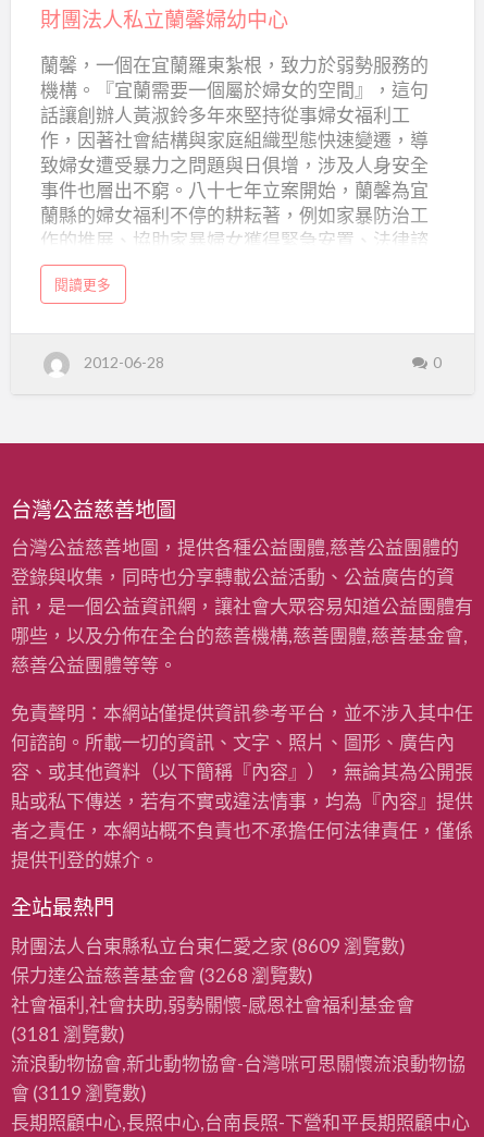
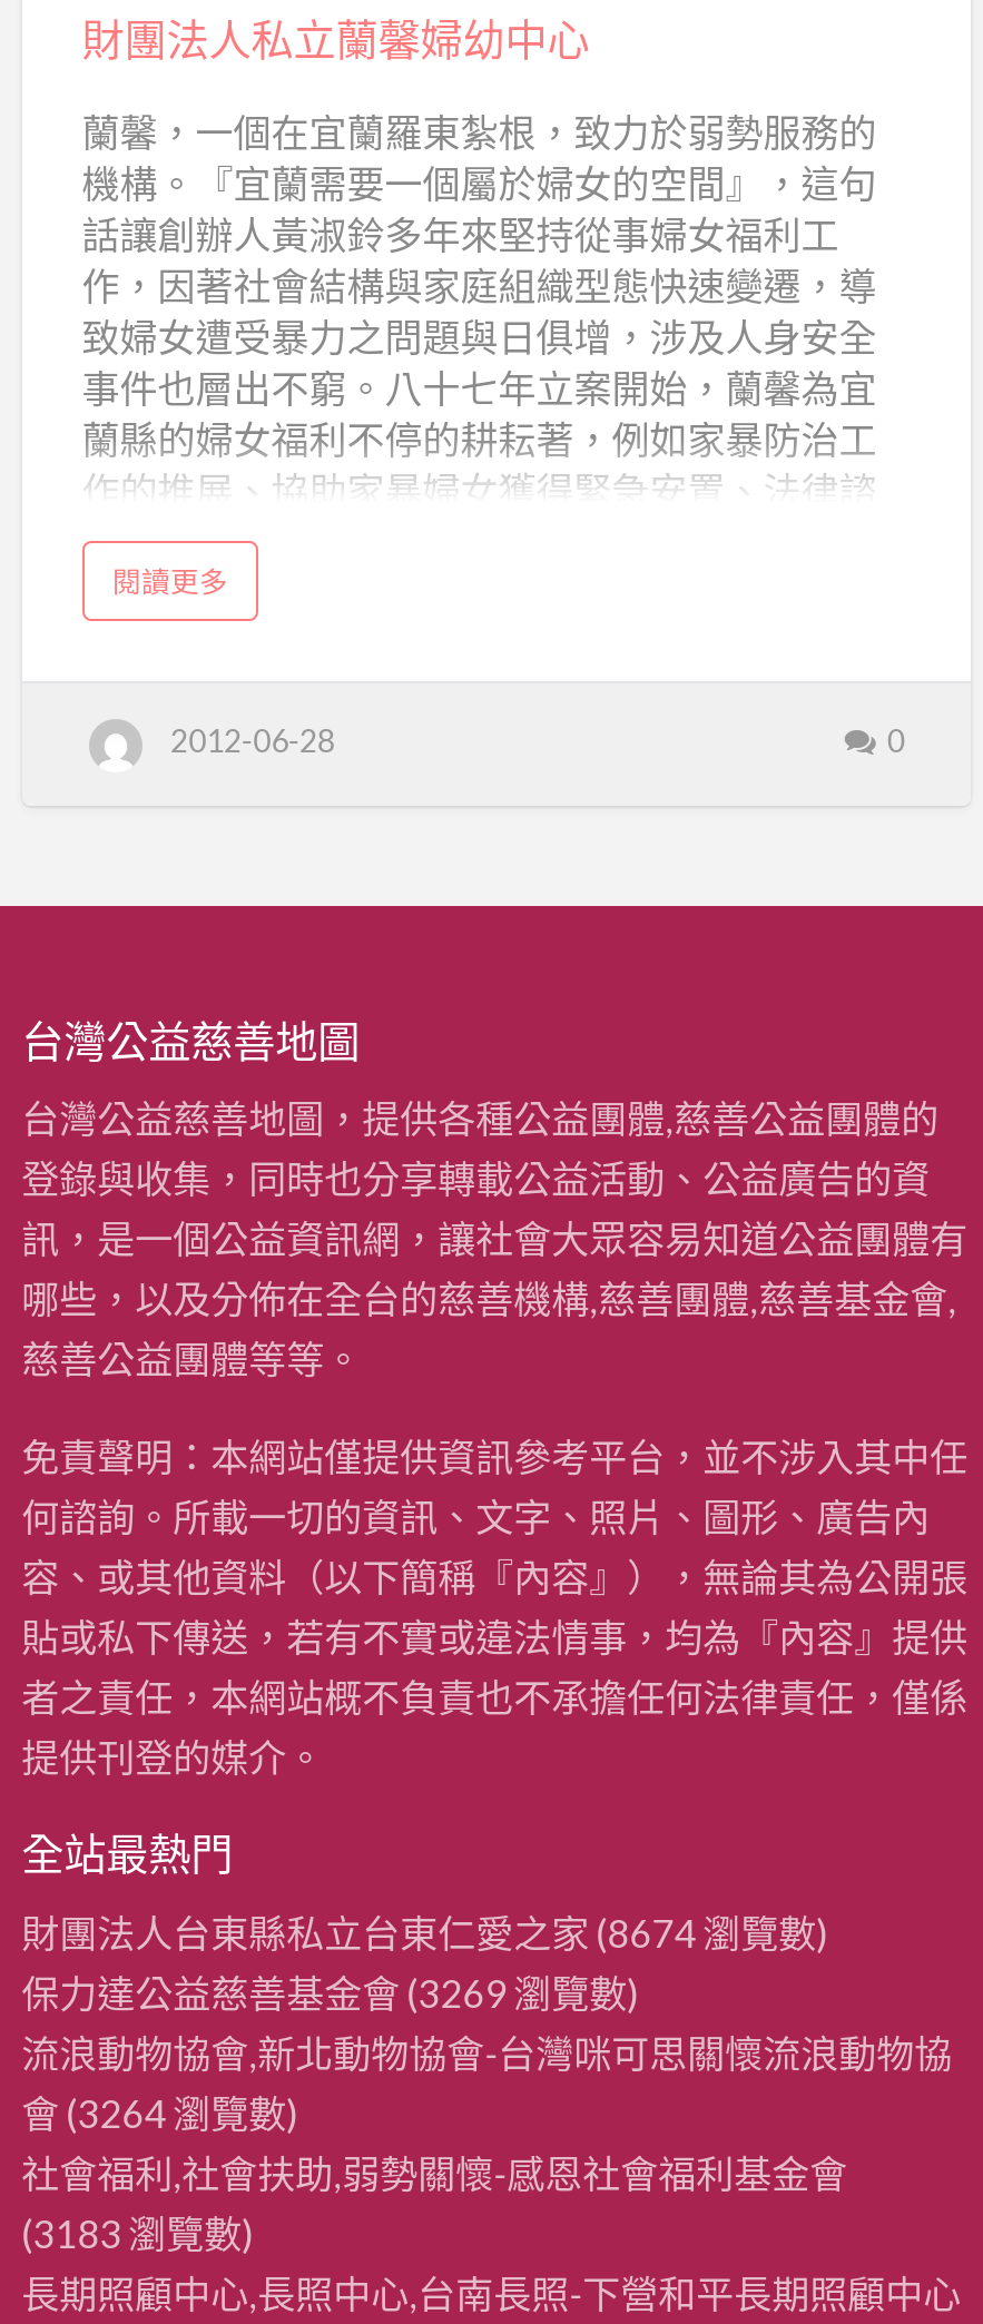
- 財團法人台東縣私立台東仁愛之家(8609 瀏覽數)
- 保力達公益慈善基金會(3268 瀏覽數)
+ 財團法人台東縣私立台東仁愛之家(8674 瀏覽數)
+ 保力達公益慈善基金會(3269 瀏覽數)
+ 會(3264 瀏覽數)

moved down: 社會福利,社會扶助,弱勢關懷-感恩社會福利基金會

- (3181 瀏覽數)
- 會(3119 瀏覽數)
+ (3183 瀏覽數)

moved up: 流浪動物協會,新北動物協會-台灣咪可思關懷流浪動物協
